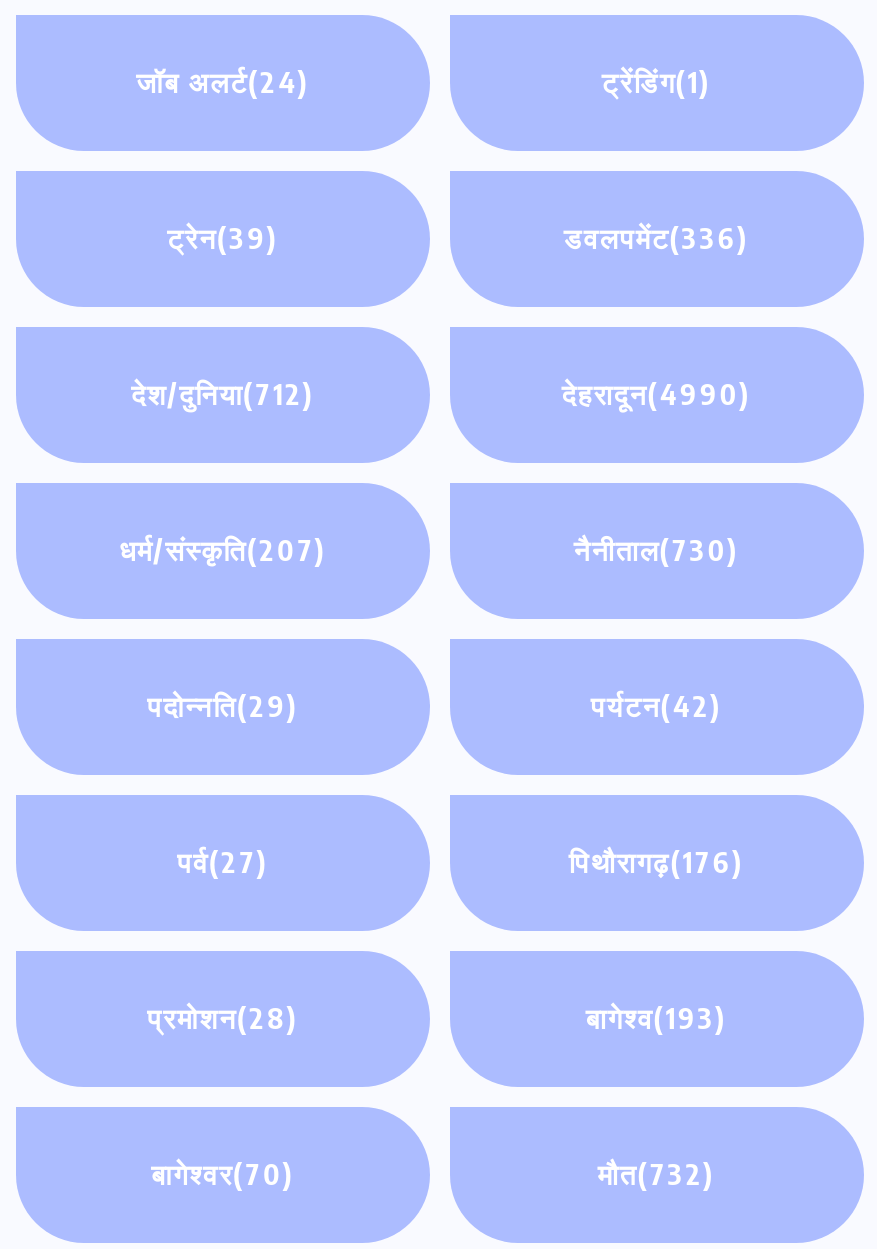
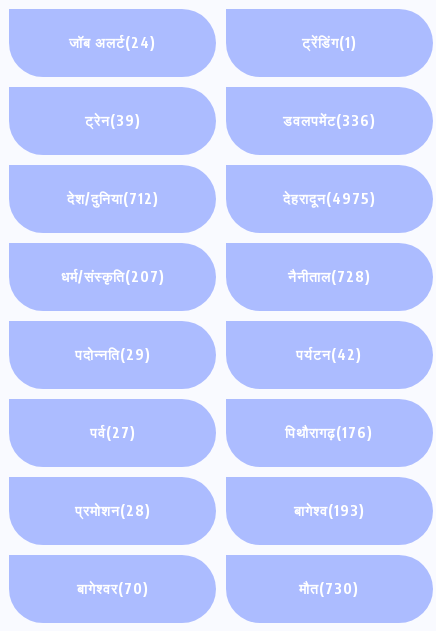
- देहरादून(4990)
+ देहरादून(4975)

- नैनीताल(730)
+ नैनीताल(728)

- मौत(732)
+ मौत(730)
